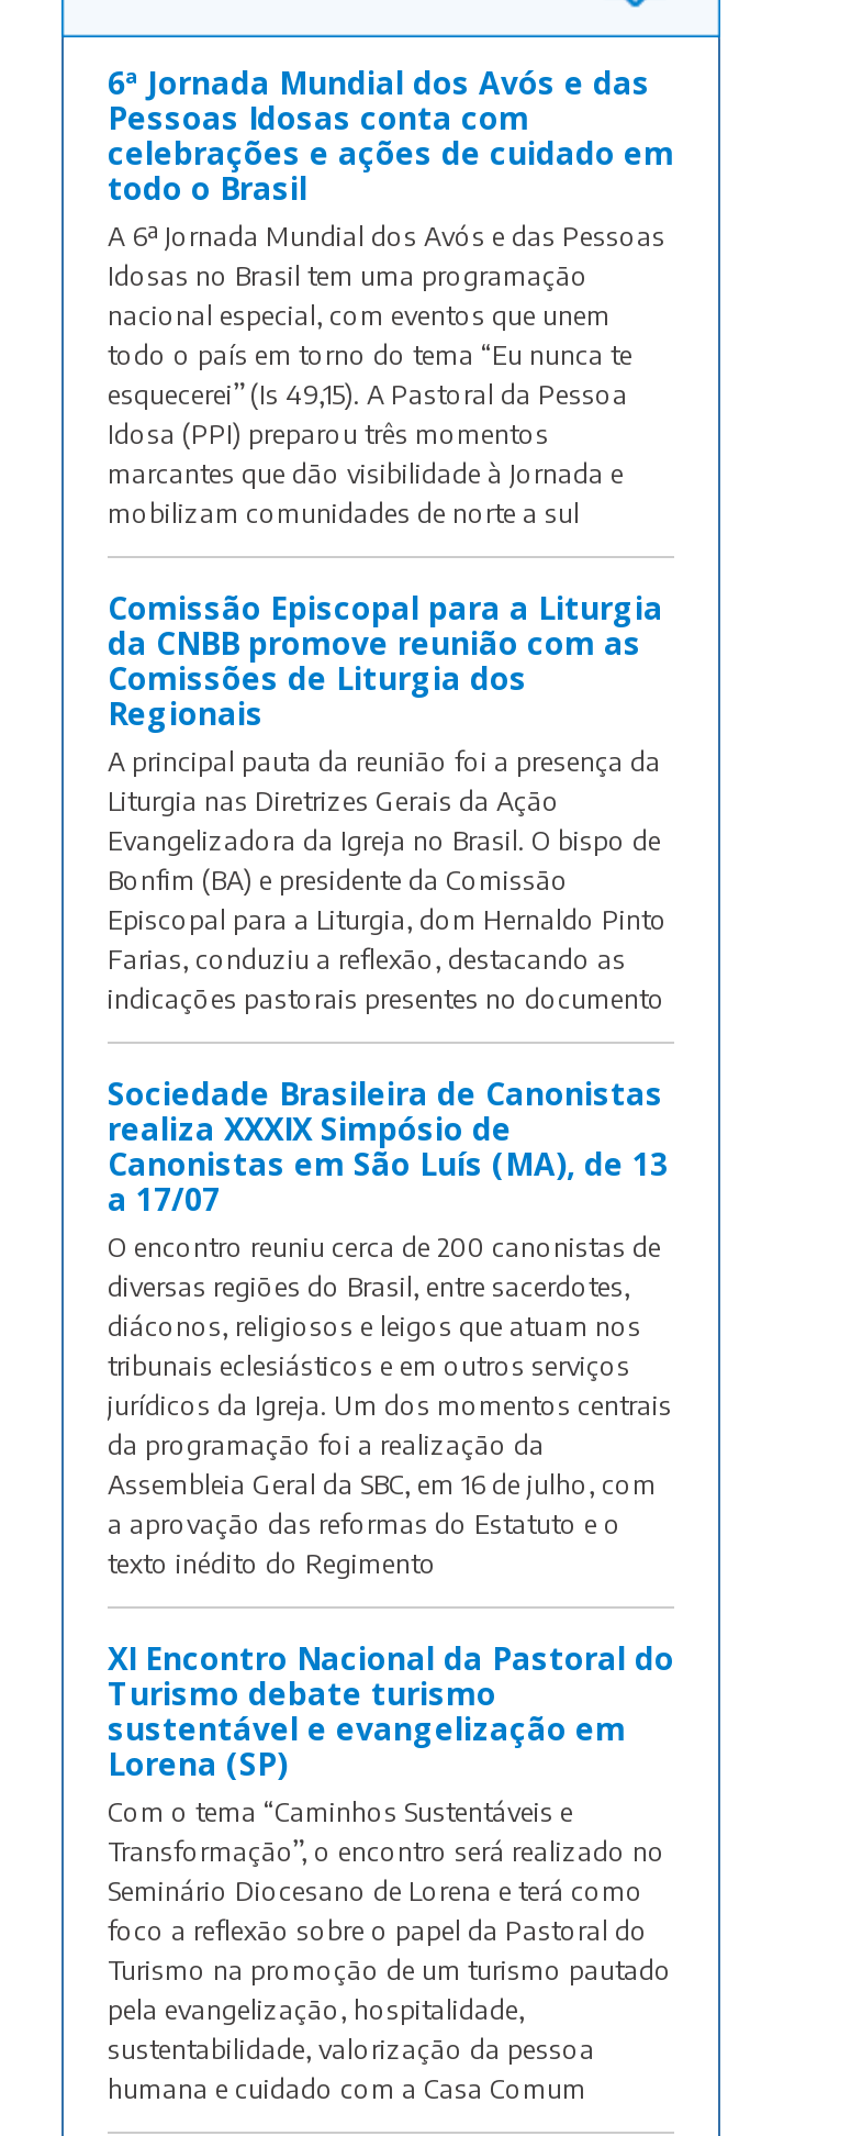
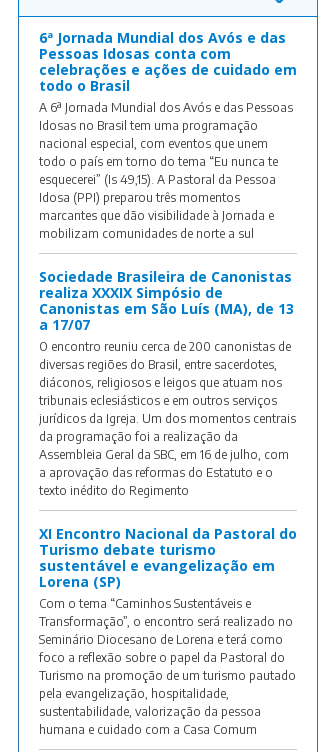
- Comissão Episcopal para a Liturgia
- da CNBB promove reunião com as
- Comissões de Liturgia dos
- Regionais
- A principal pauta da reunião foi a presença da
- Liturgia nas Diretrizes Gerais da Ação
- Evangelizadora da Igreja no Brasil. O bispo de
- Bonfim (BA) e presidente da Comissão
- Episcopal para a Liturgia, dom Hernaldo Pinto
- Farias, conduziu a reflexão, destacando as
- indicações pastorais presentes no documento
